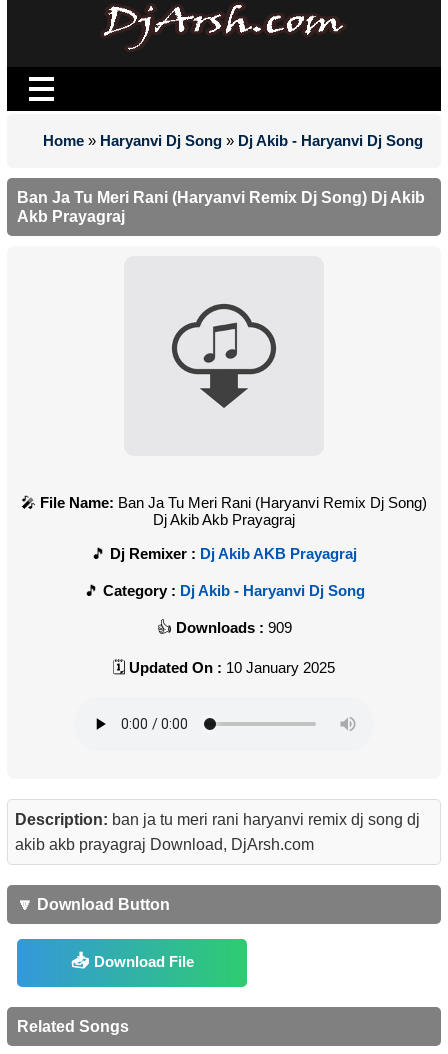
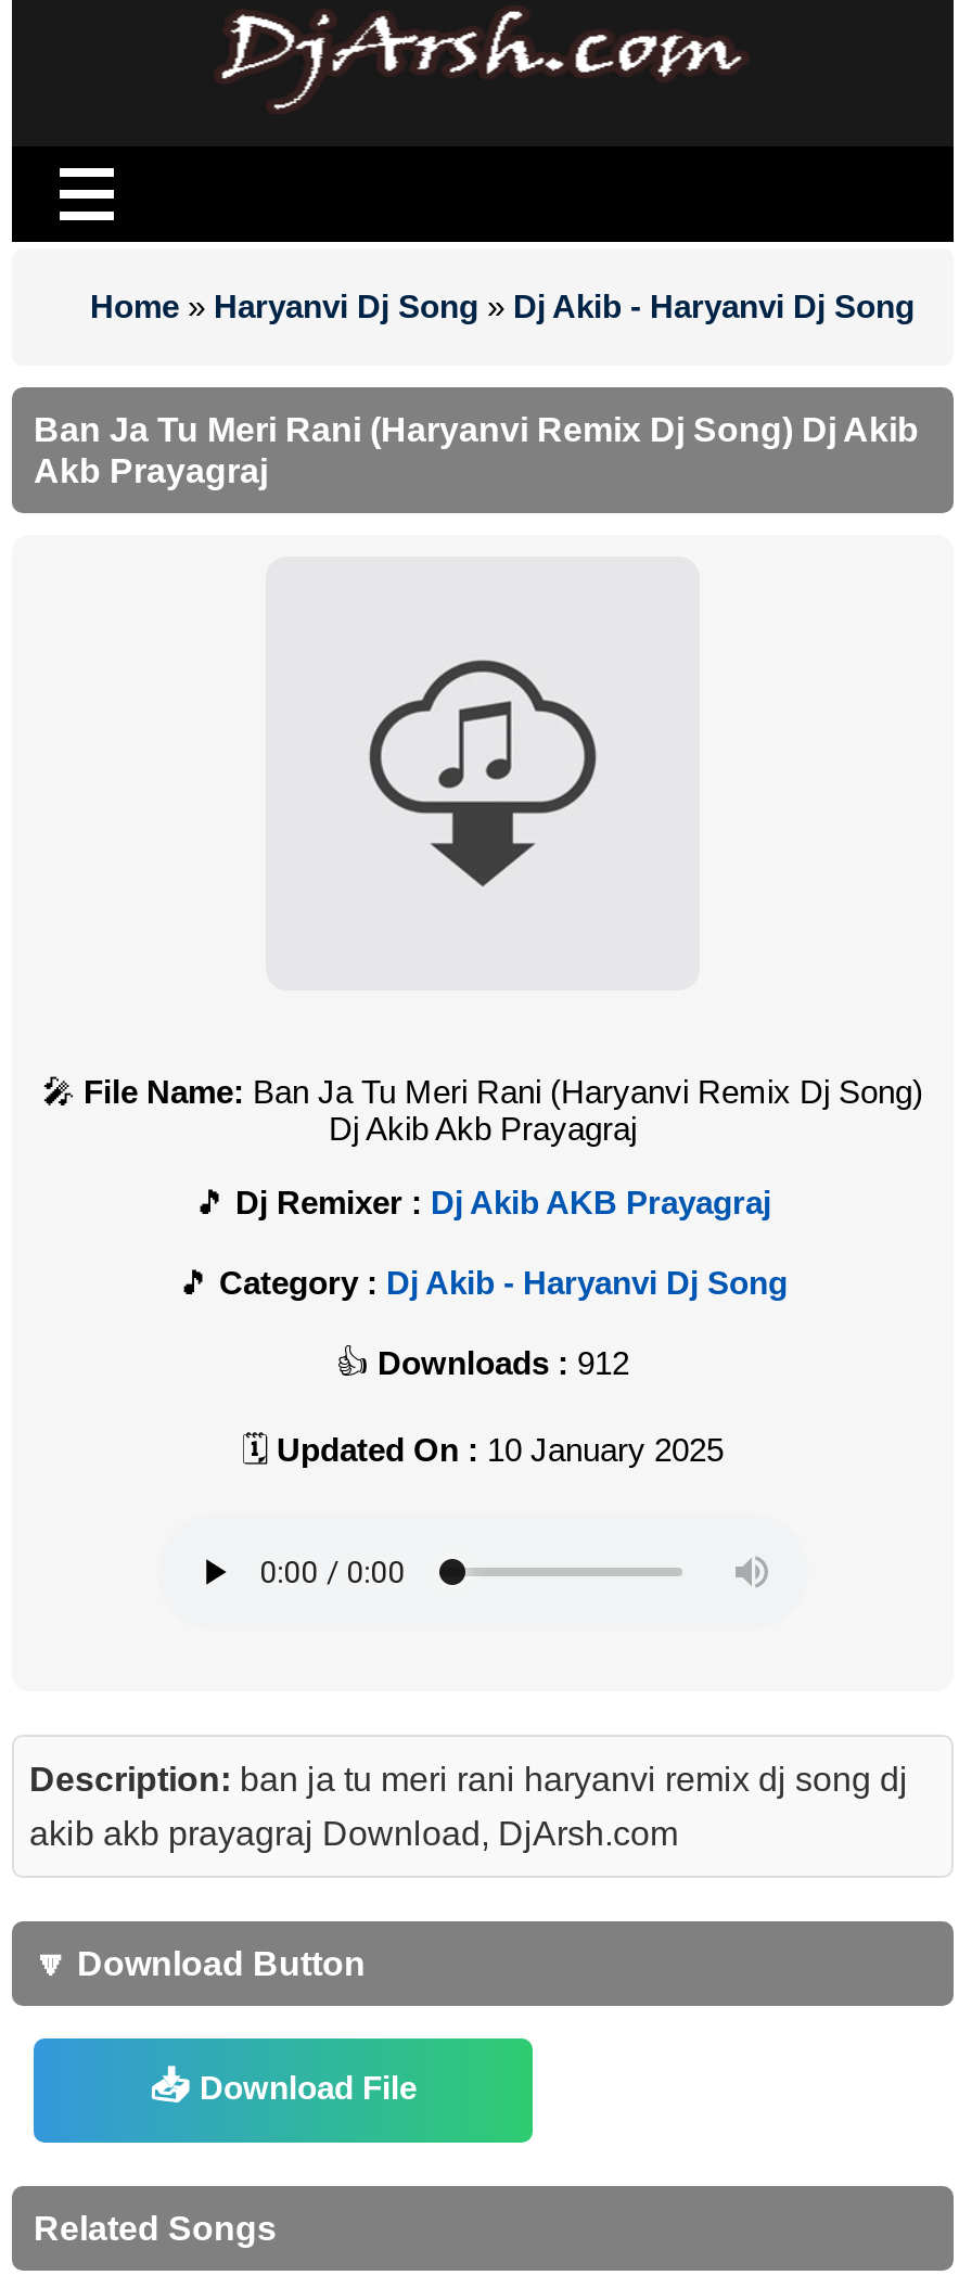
- Downloads : 909
+ Downloads : 912
